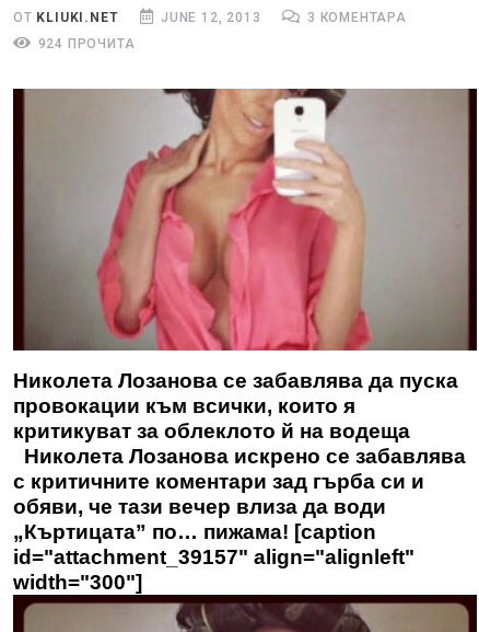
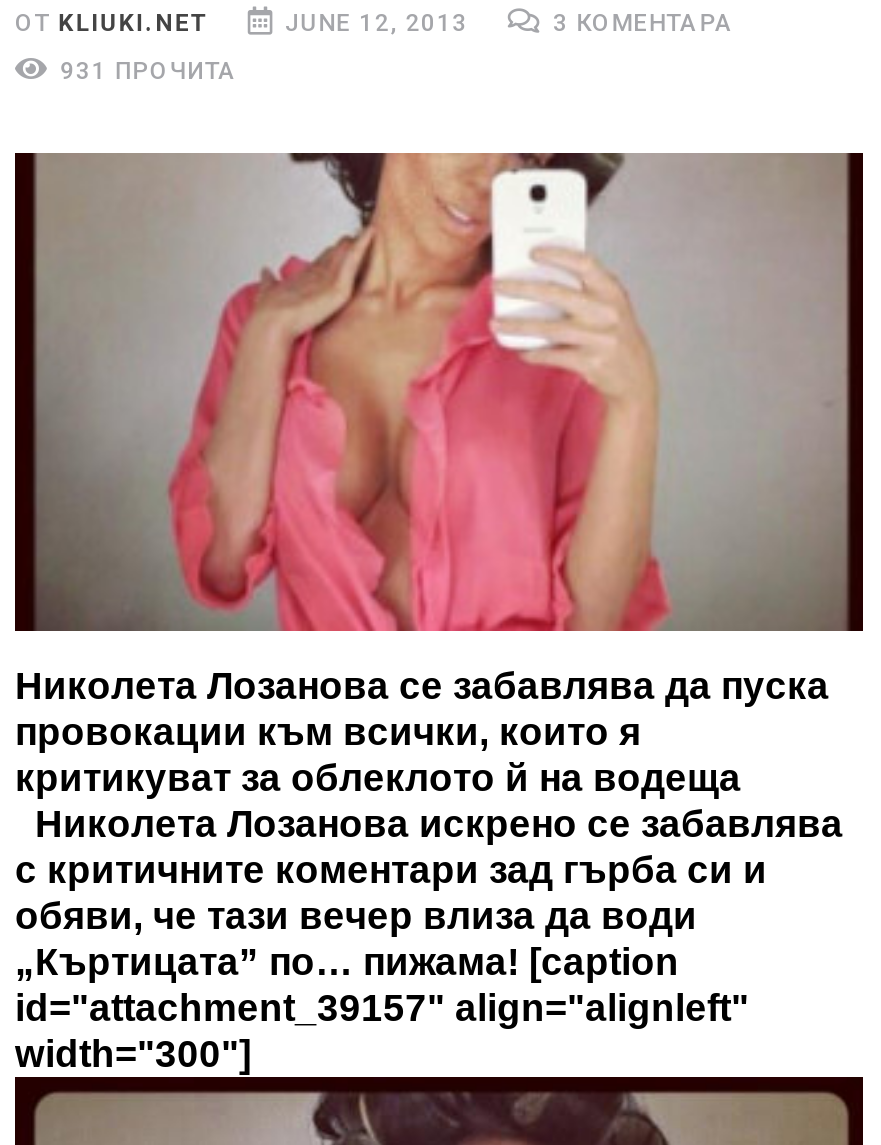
- 924 ПРОЧИТА
+ 931 ПРОЧИТА
